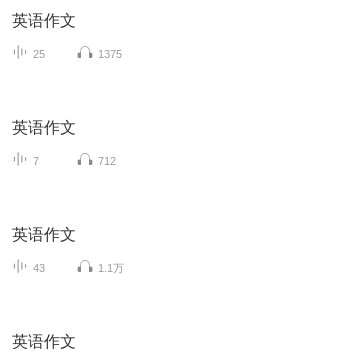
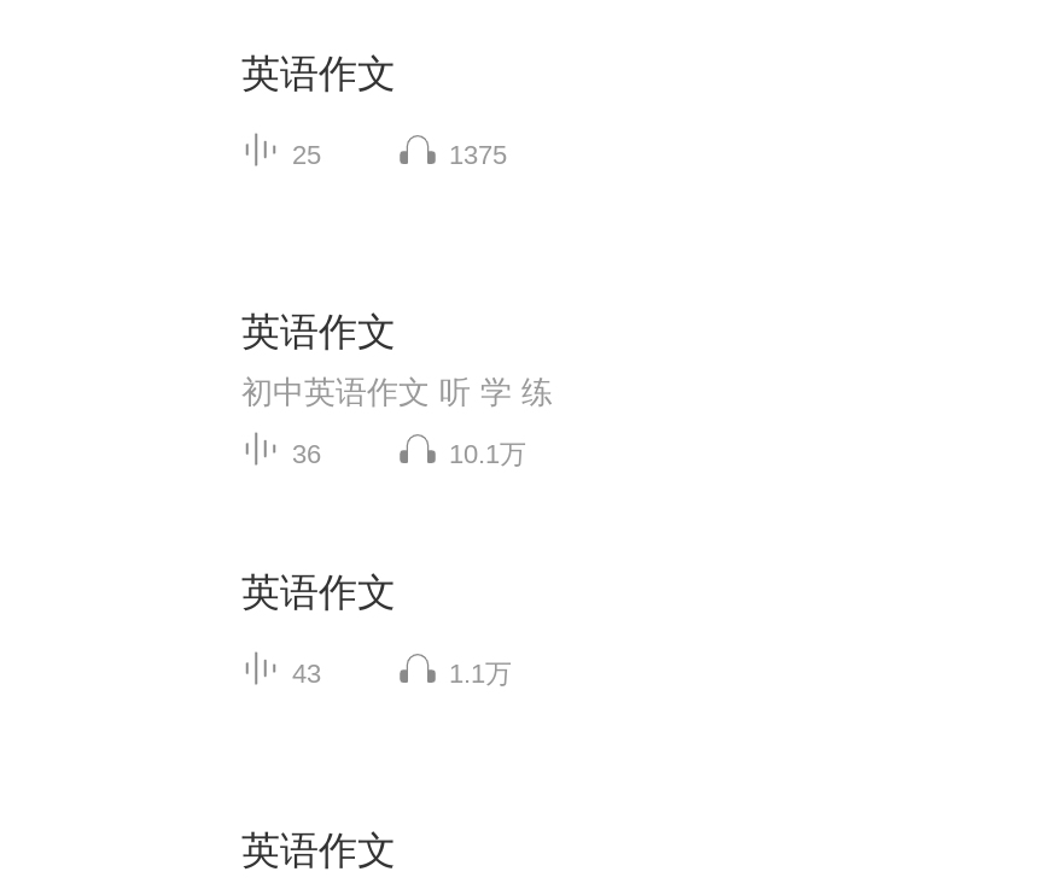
- 7
- 712
+ 初中英语作文 听 学 练
+ 36
+ 10.1万
